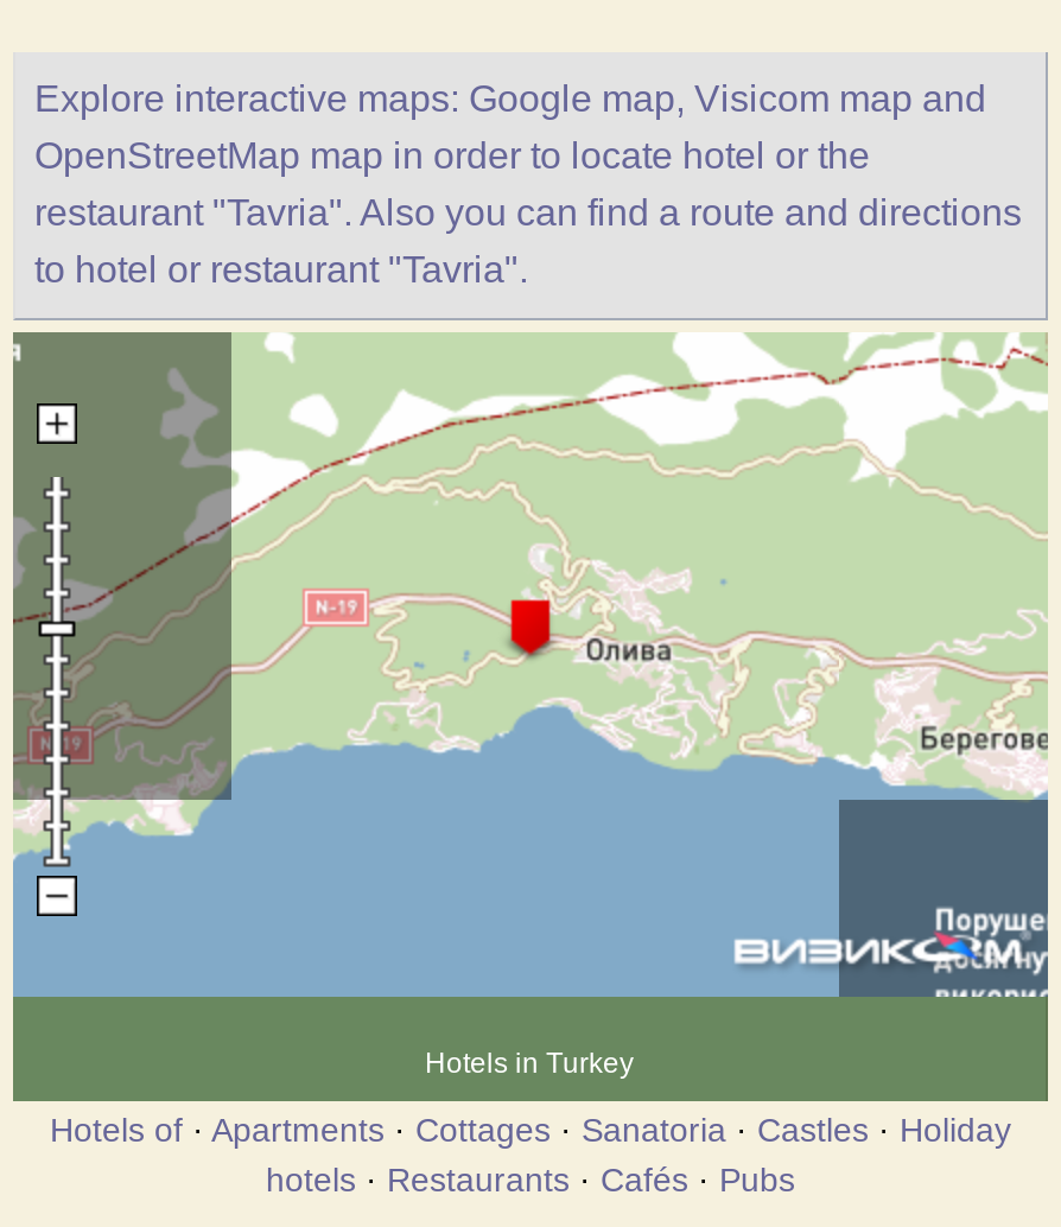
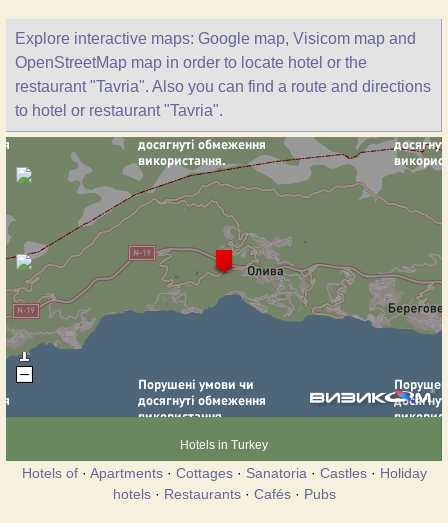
- [image]
+ [image]
